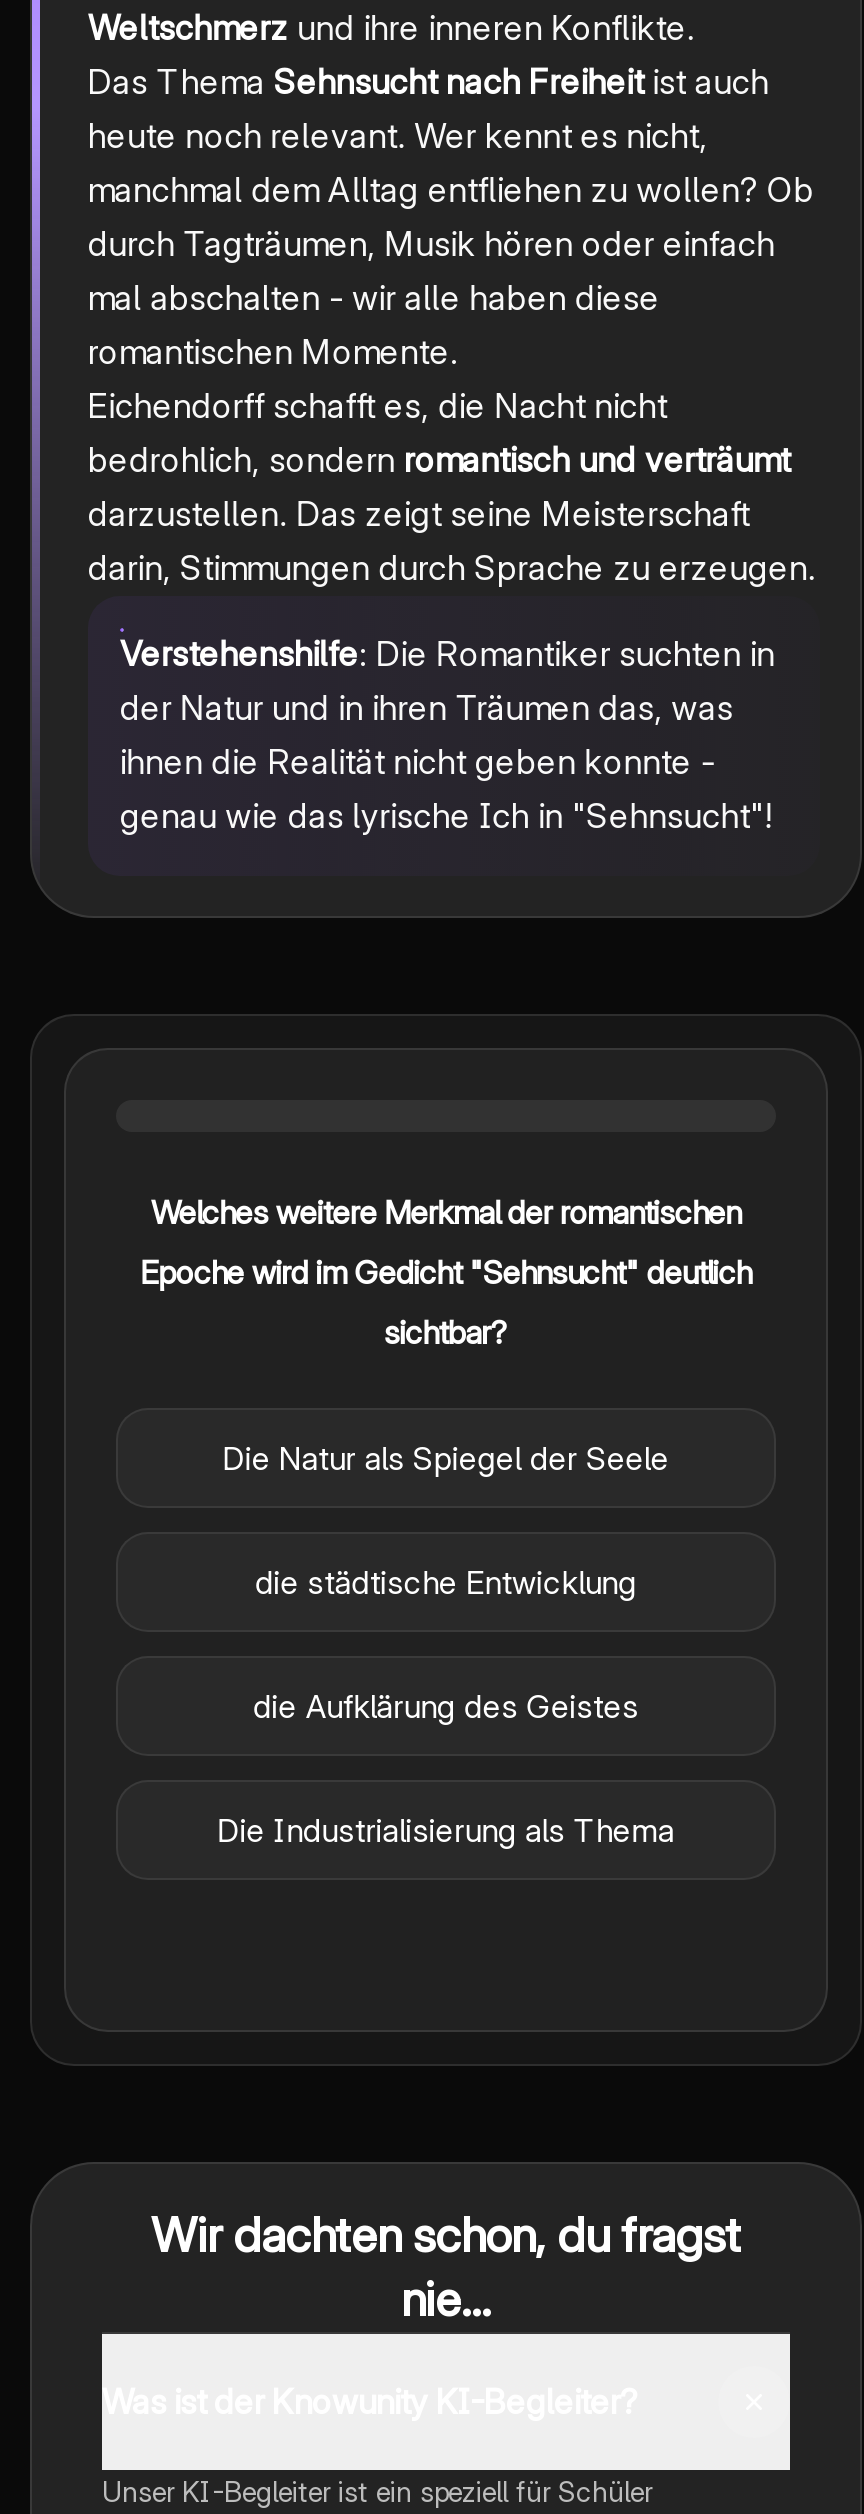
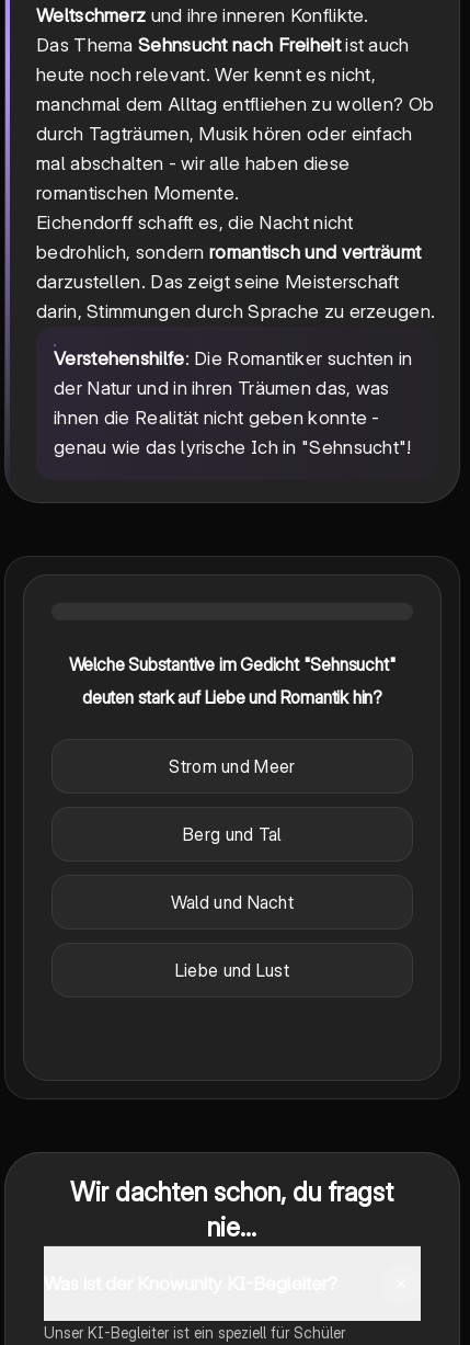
- Welches weitere Merkmal der romantischen
- Epoche wird im Gedicht "Sehnsucht" deutlich
- sichtbar?
- Die Natur als Spiegel der Seele
- die städtische Entwicklung
- die Aufklärung des Geistes
- Die Industrialisierung als Thema
+ Welche Substantive im Gedicht "Sehnsucht"
+ deuten stark auf Liebe und Romantik hin?
+ Strom und Meer
+ Berg und Tal
+ Wald und Nacht
+ Liebe und Lust
